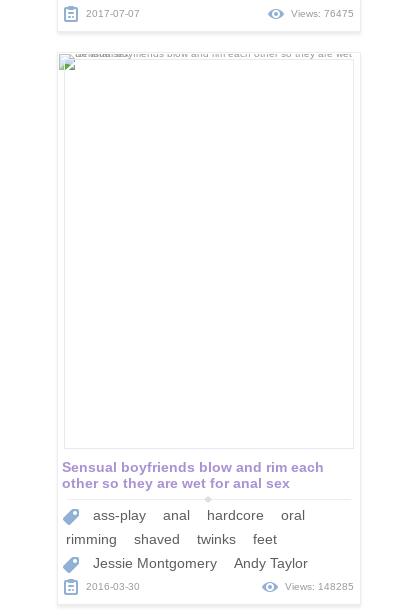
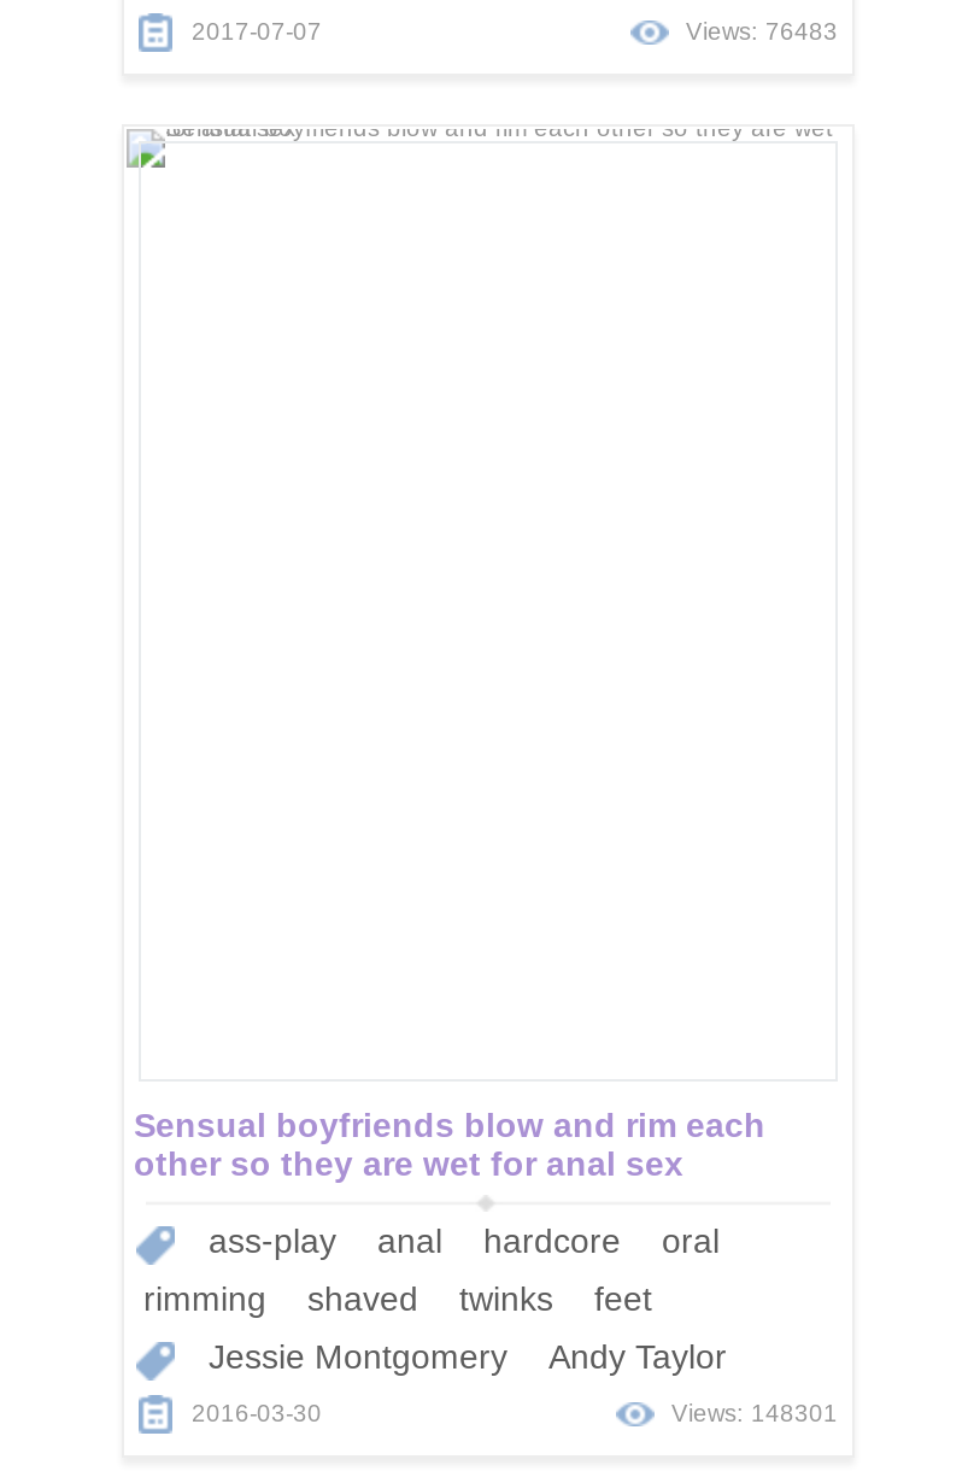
- Views: 76475
+ Views: 76483

- Views: 148285
+ Views: 148301
